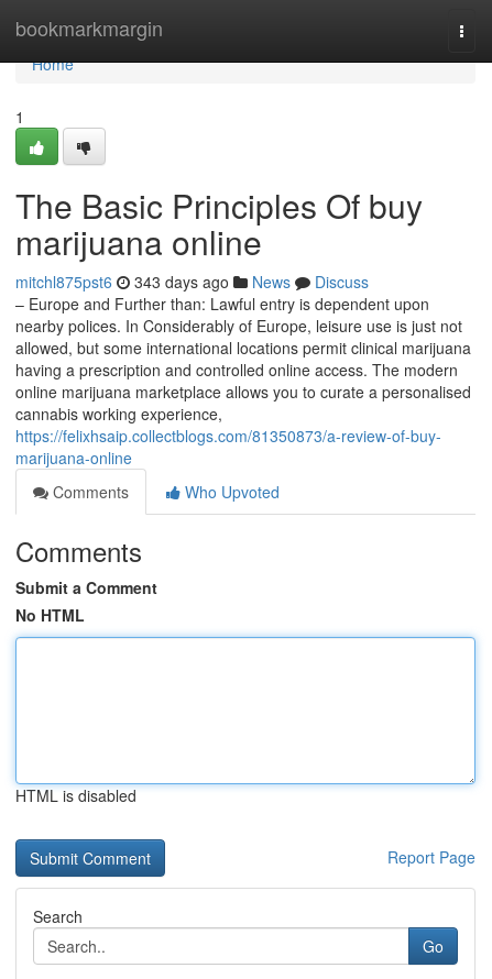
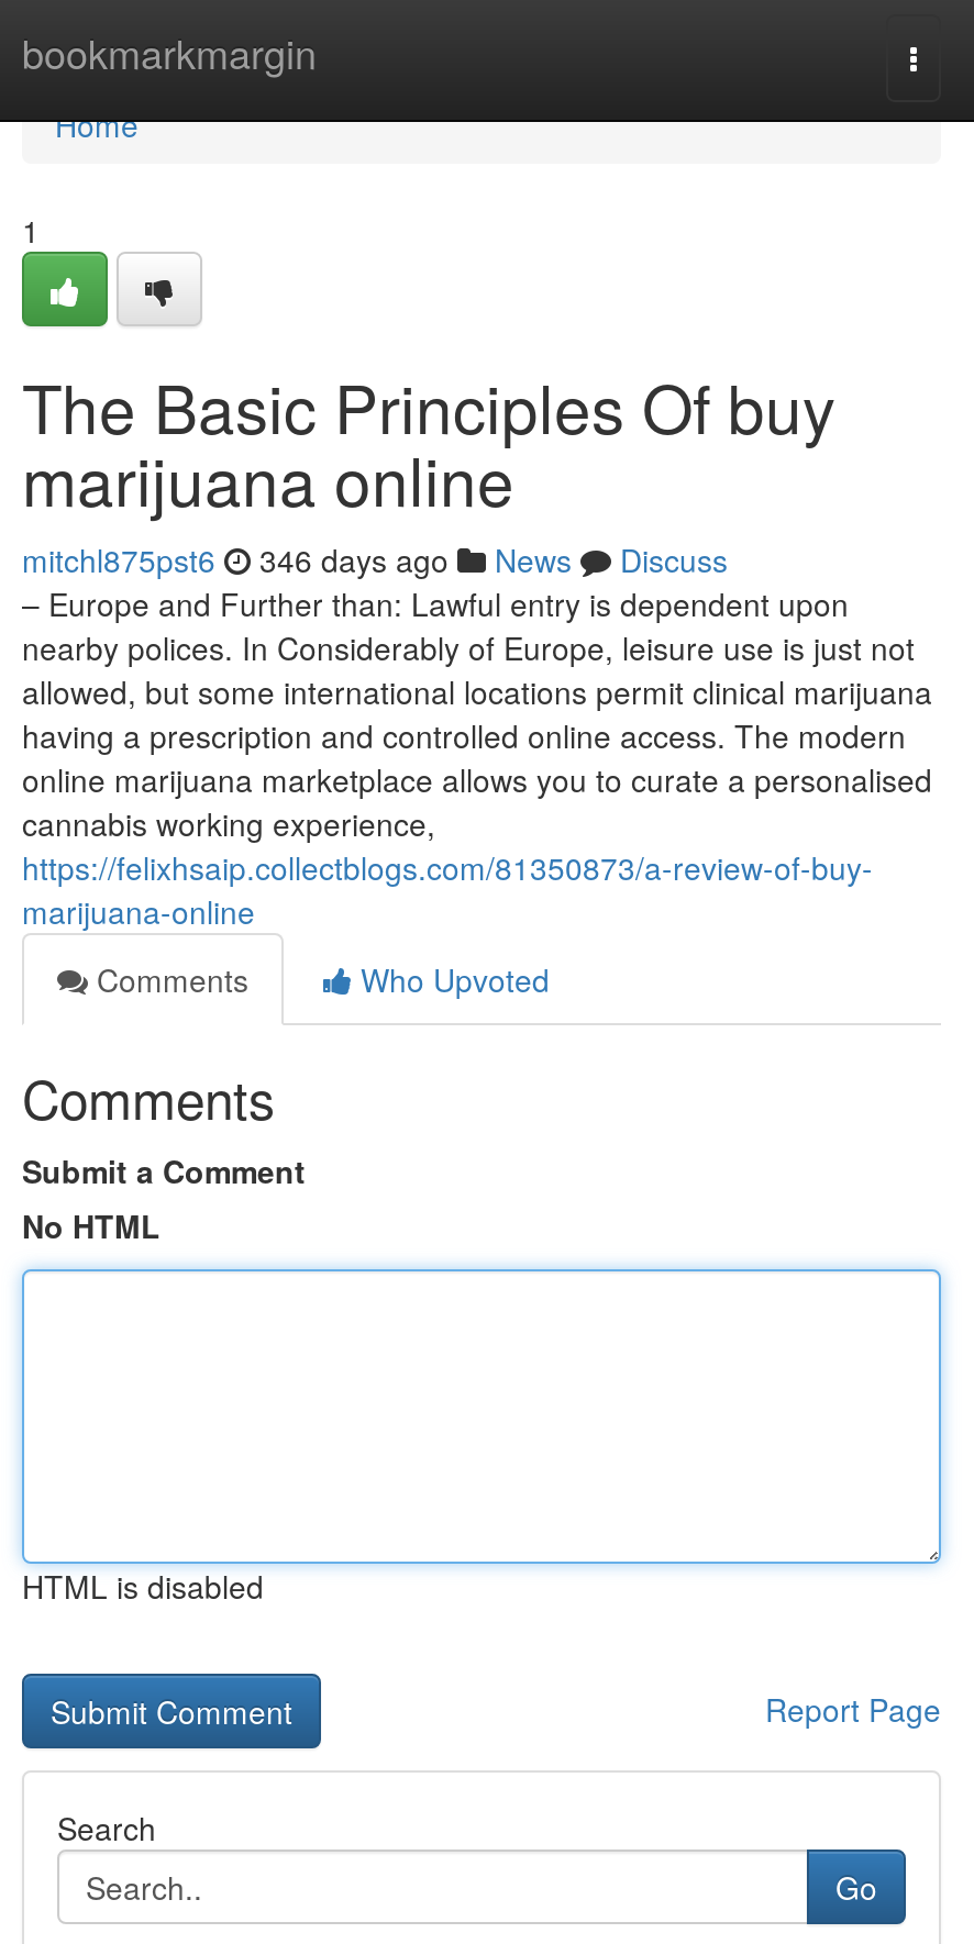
- mitchl875pst6 343 days ago News Discuss
+ mitchl875pst6 346 days ago News Discuss
